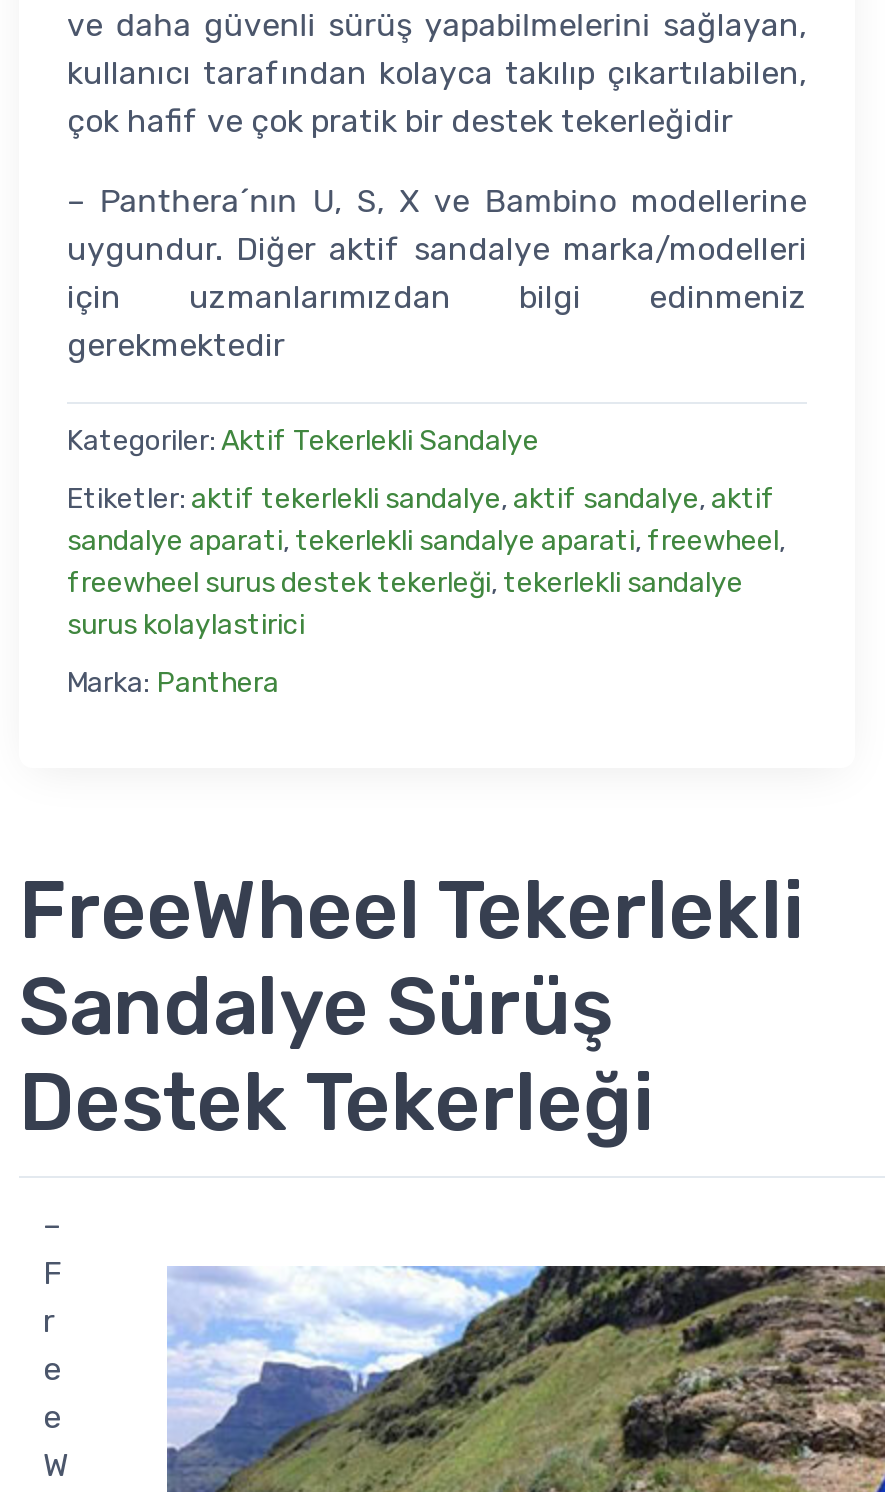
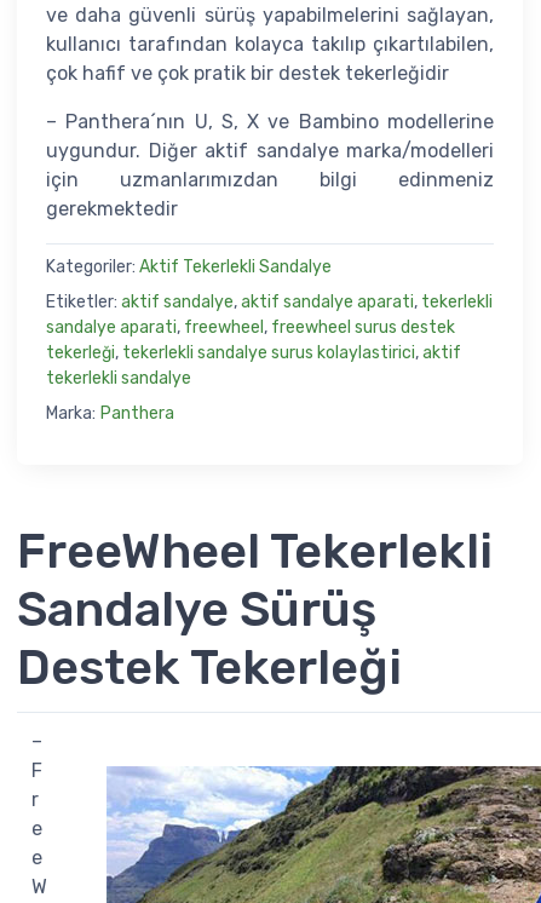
- Etiketler: aktif tekerlekli sandalye, aktif sandalye, aktif
- sandalye aparati, tekerlekli sandalye aparati, freewheel,
- freewheel surus destek tekerleği, tekerlekli sandalye
- surus kolaylastirici
+ Etiketler: aktif sandalye, aktif sandalye aparati, tekerlekli
+ sandalye aparati, freewheel, freewheel surus destek
+ tekerleği, tekerlekli sandalye surus kolaylastirici, aktif
+ tekerlekli sandalye
